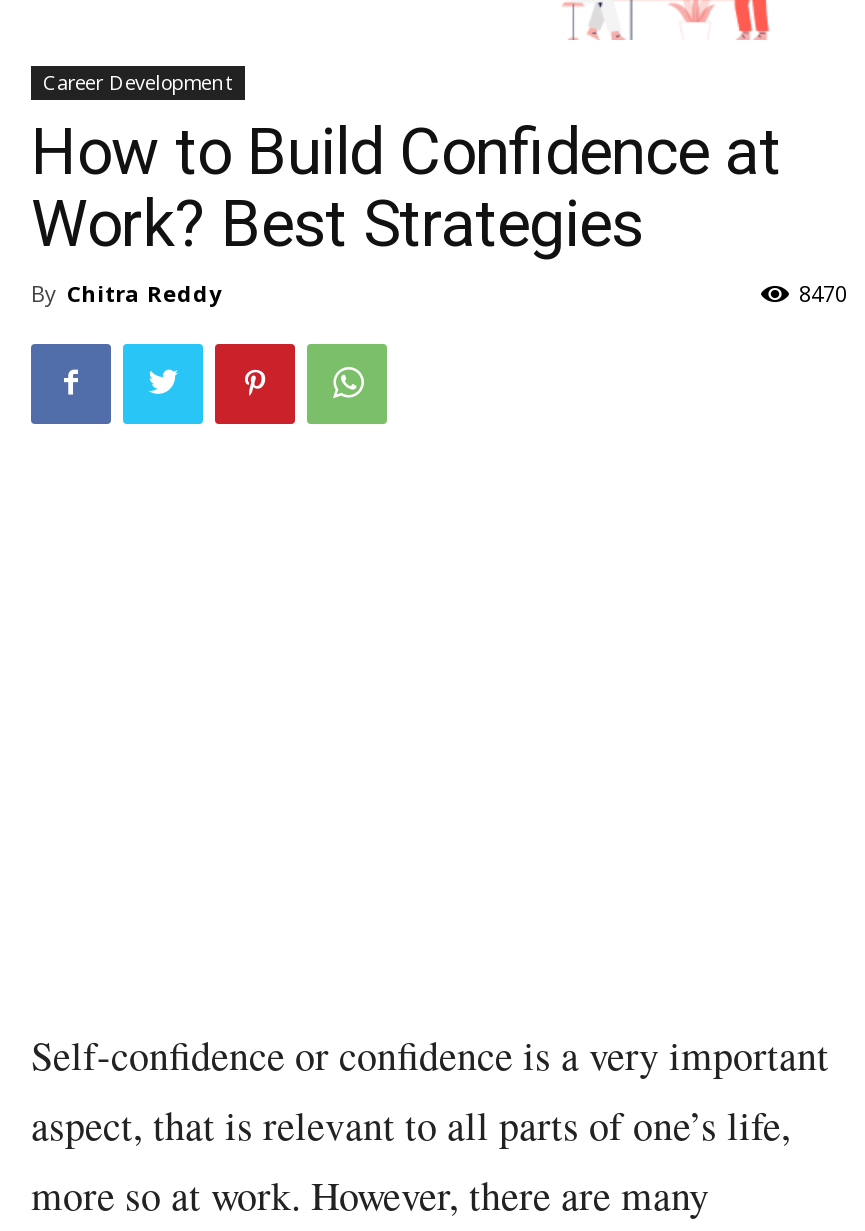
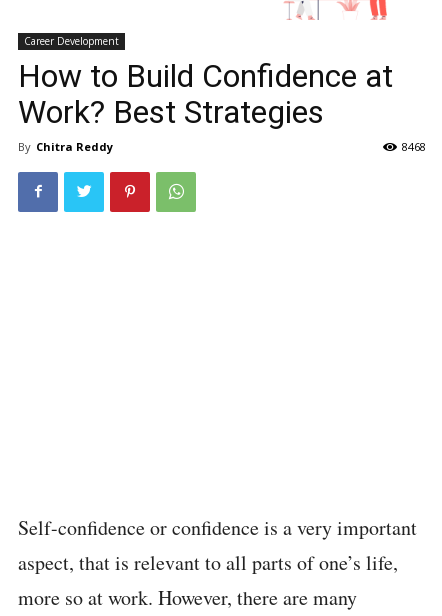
- 8470
+ 8468
